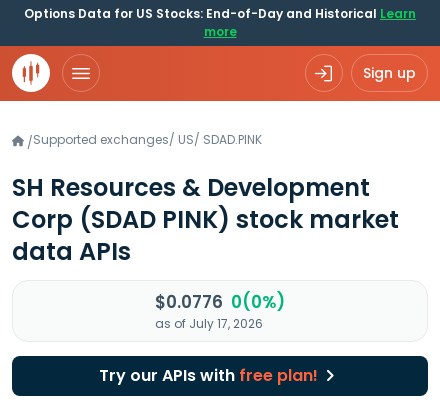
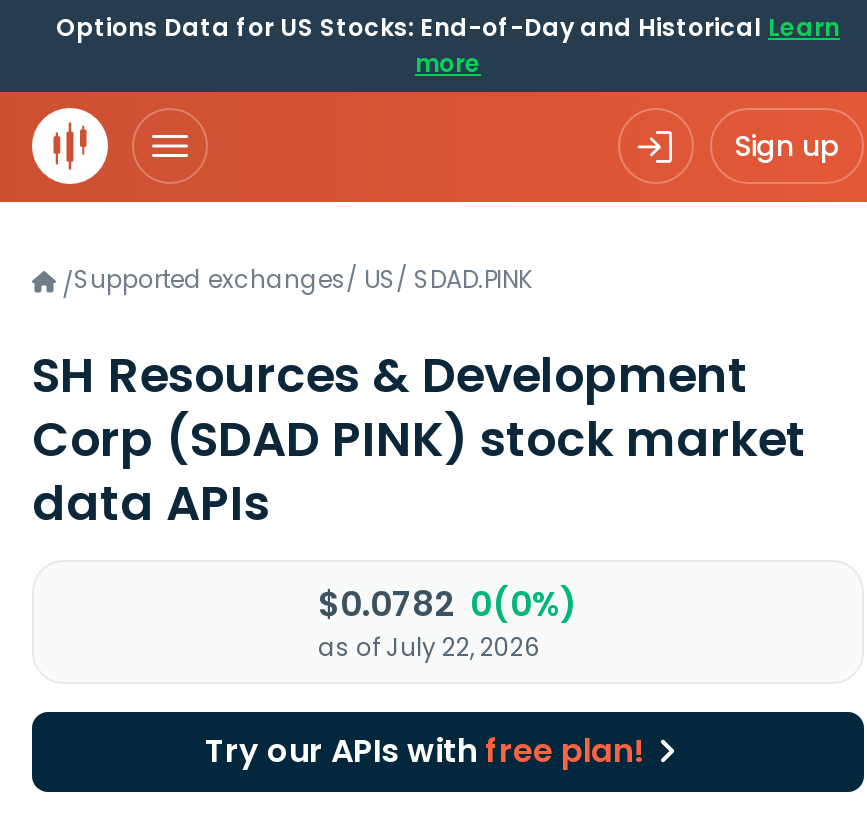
- $0.0776 0(0%)
+ $0.0782 0(0%)

- as of July 17, 2026
+ as of July 22, 2026
